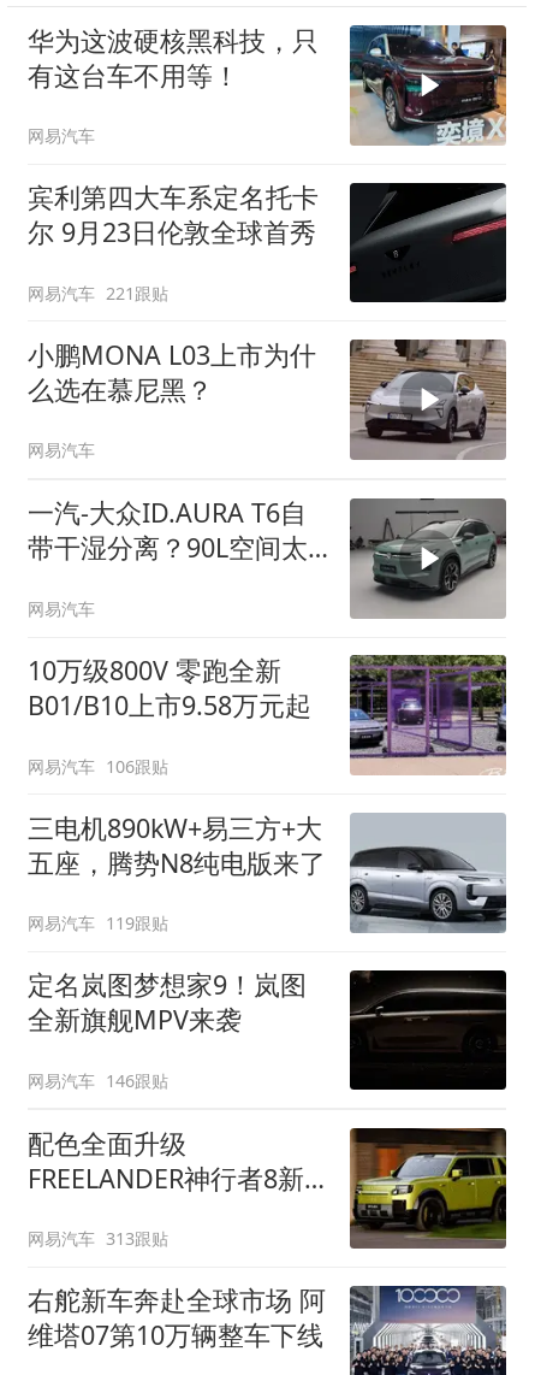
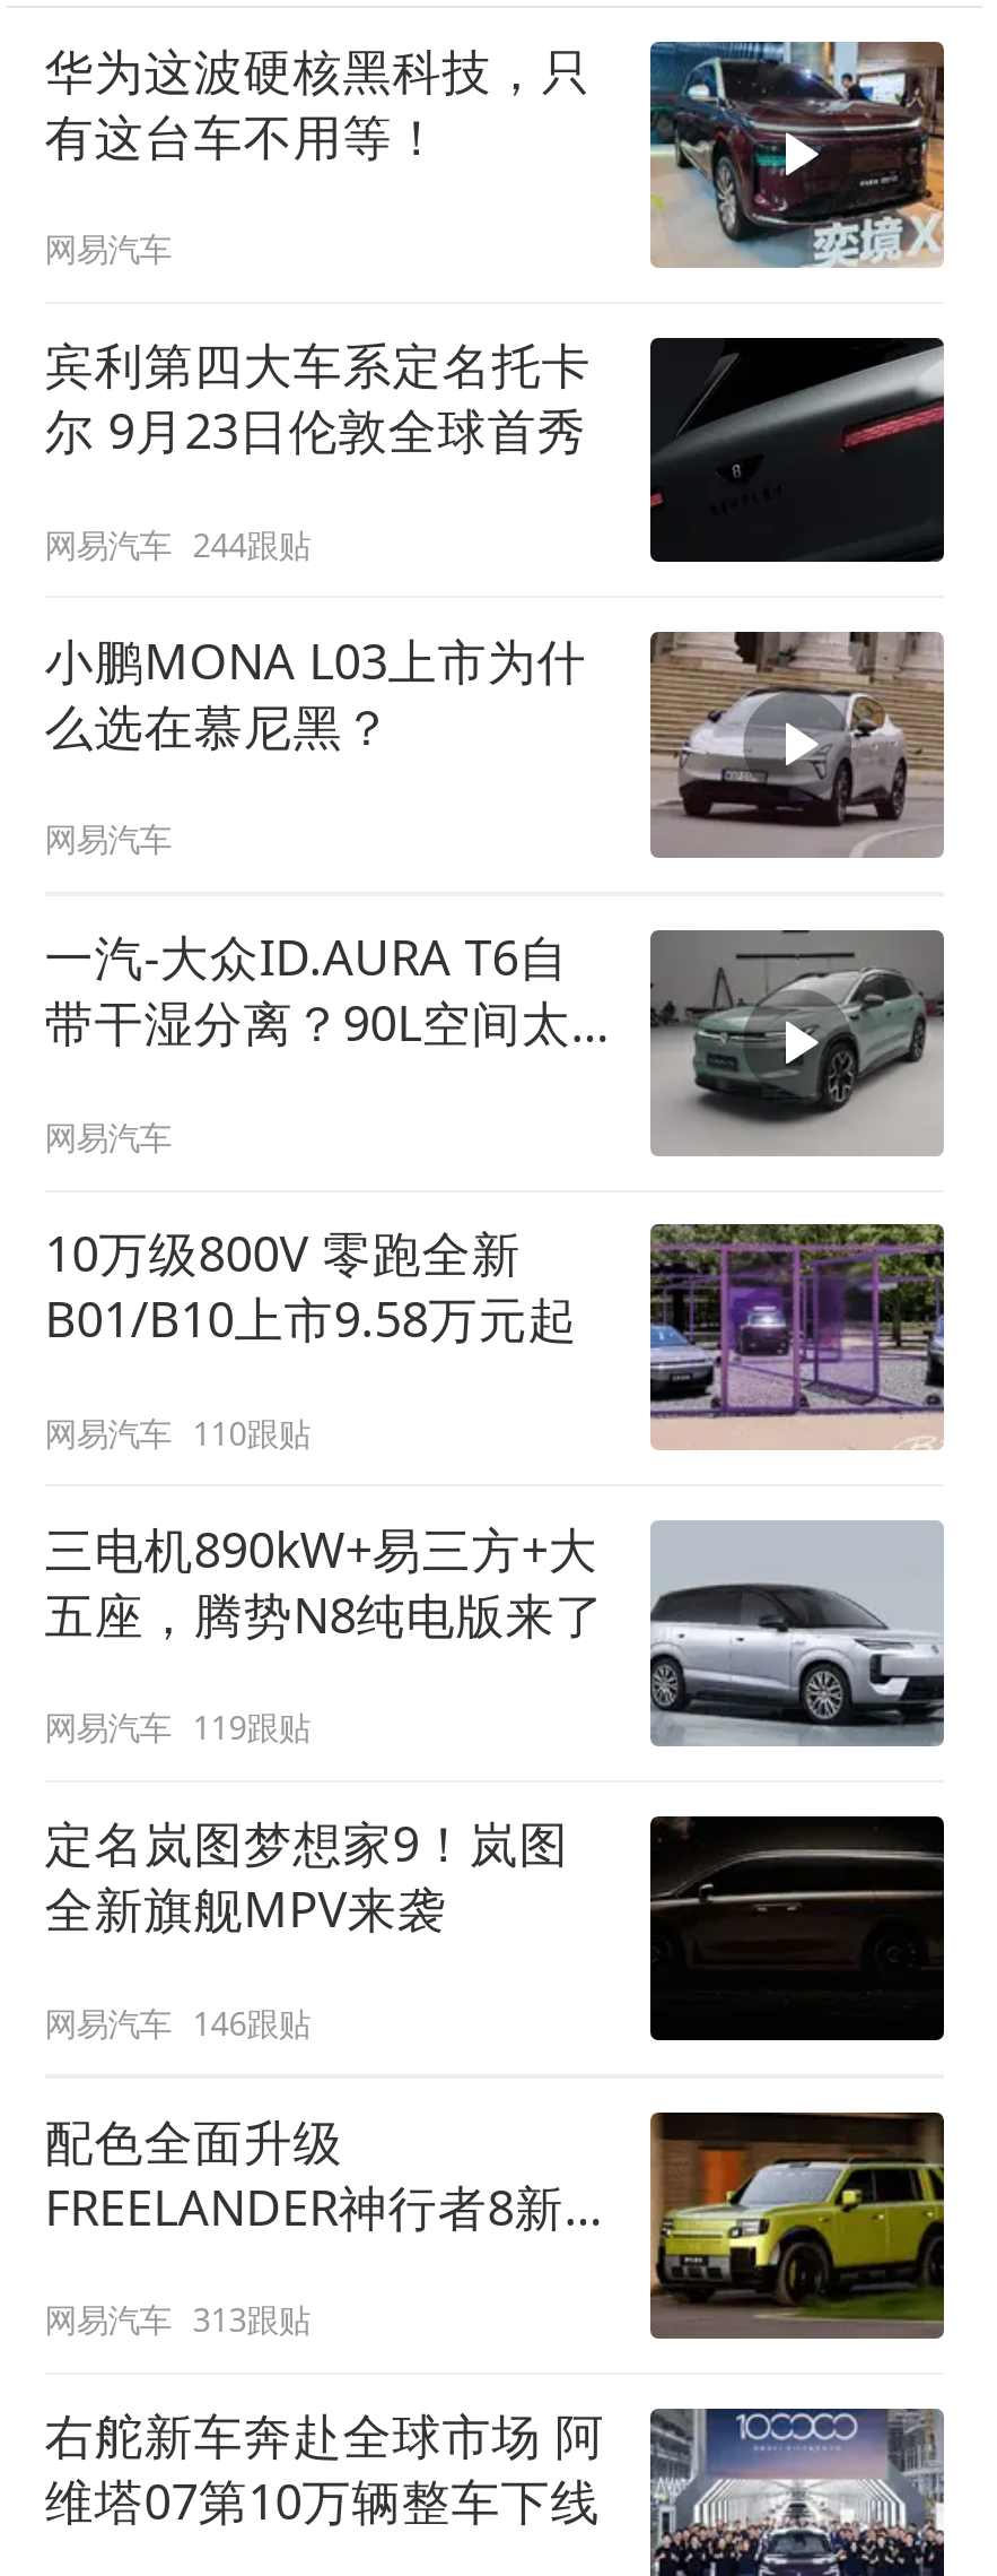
- 网易汽车 221跟贴
+ 网易汽车 244跟贴

- 网易汽车 106跟贴
+ 网易汽车 110跟贴
